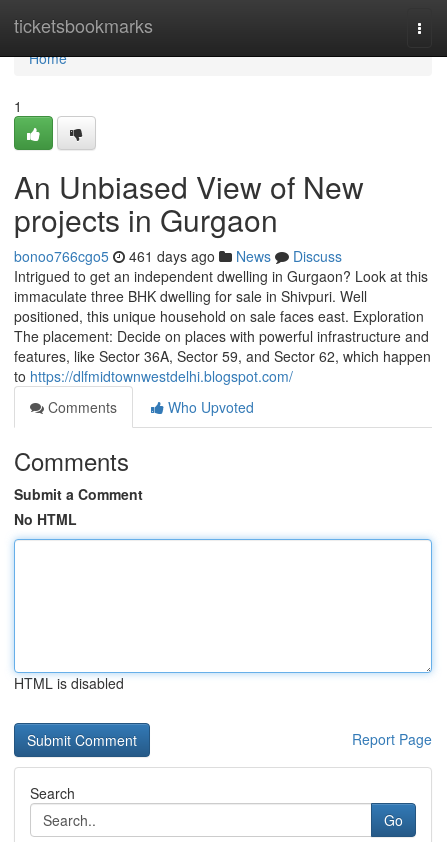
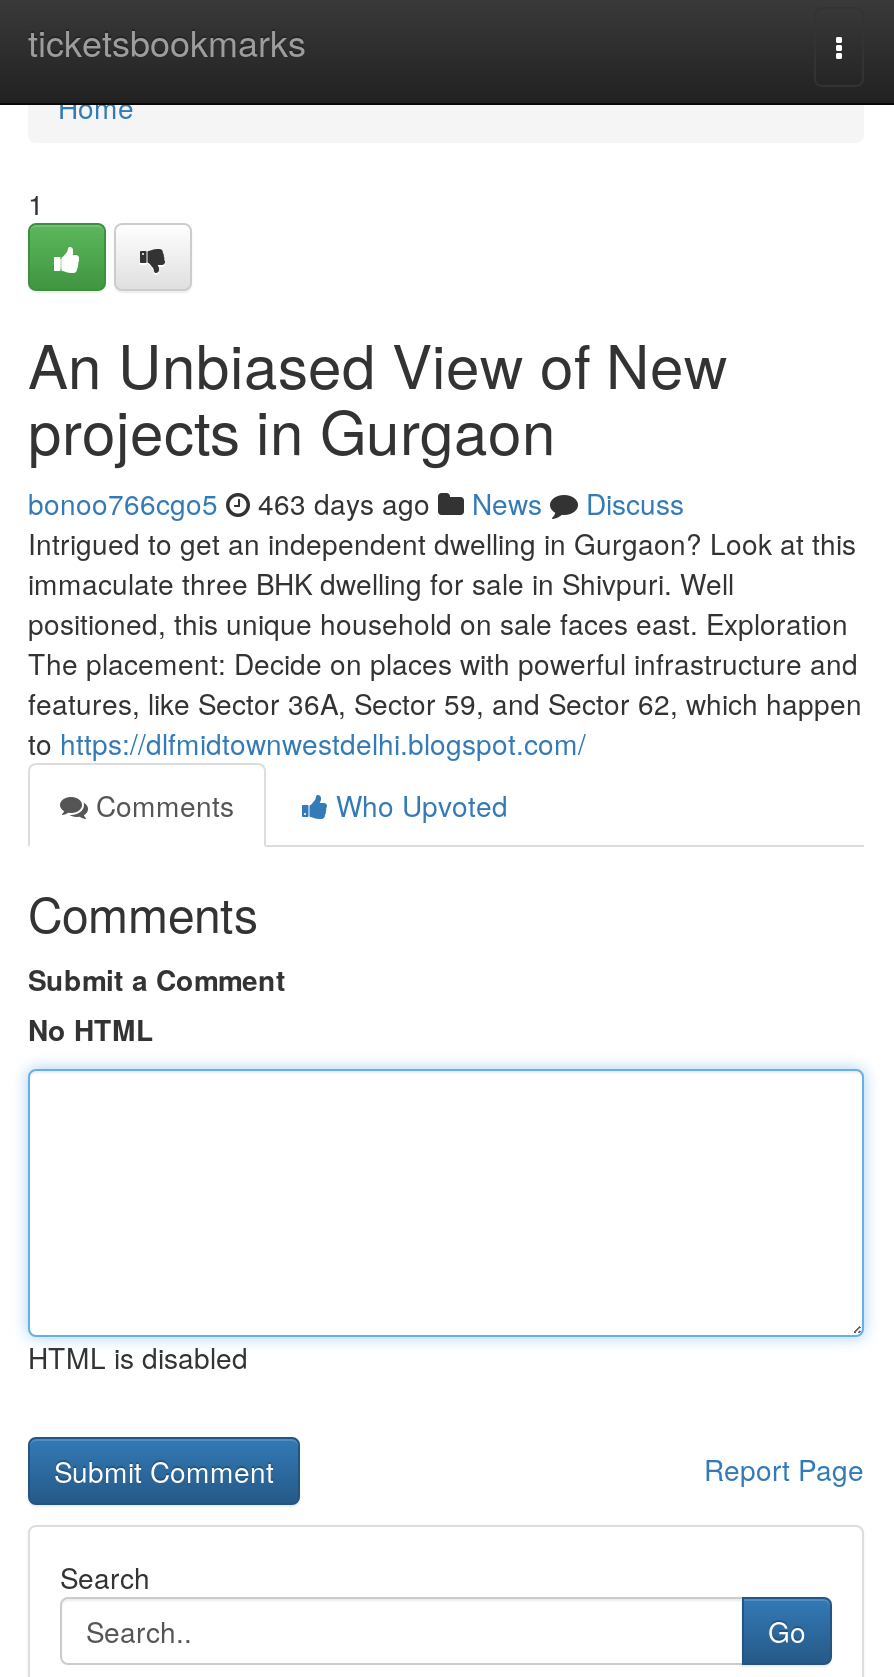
- bonoo766cgo5 461 days ago News Discuss
+ bonoo766cgo5 463 days ago News Discuss
